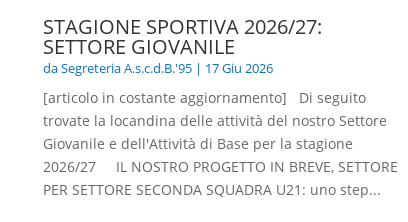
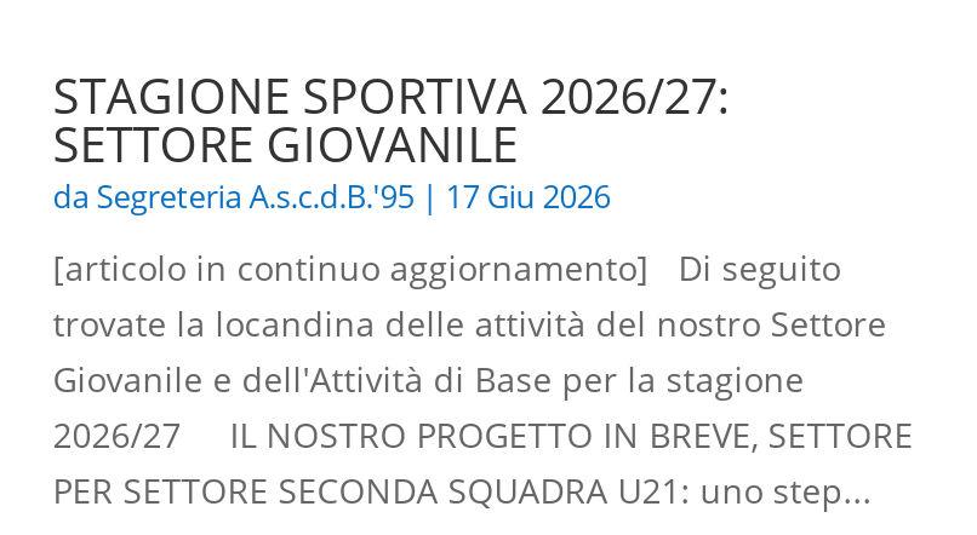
- [articolo in costante aggiornamento] Di seguito
+ [articolo in continuo aggiornamento] Di seguito
